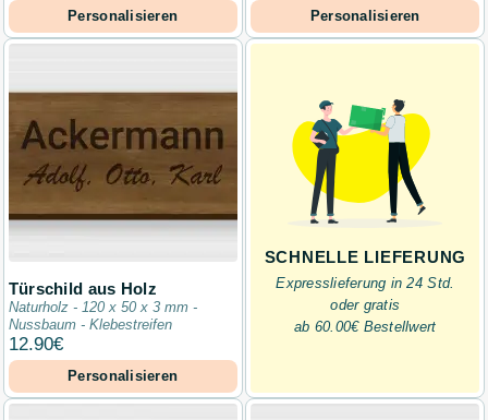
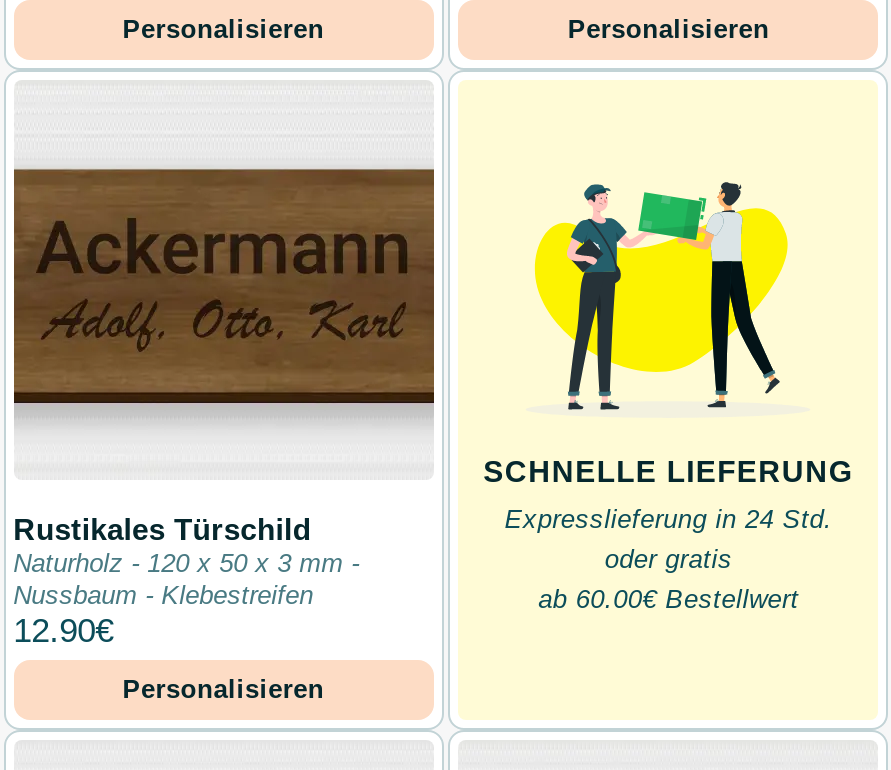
- Türschild aus Holz
+ Rustikales Türschild
